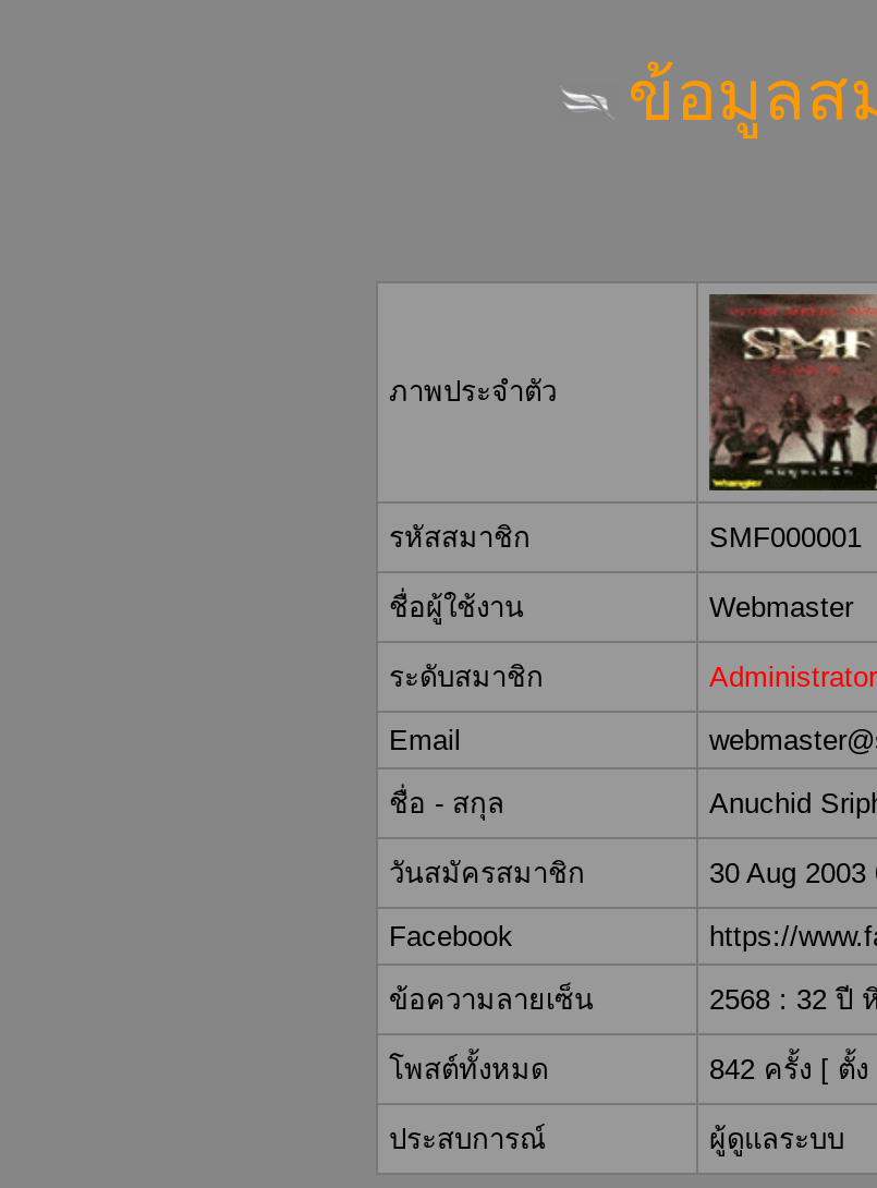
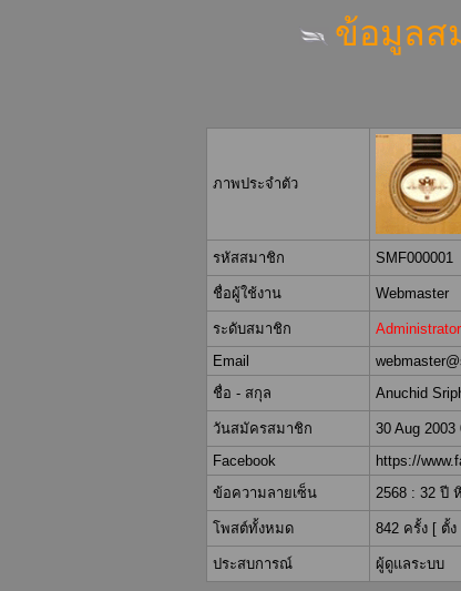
- [image]
+ [image]
